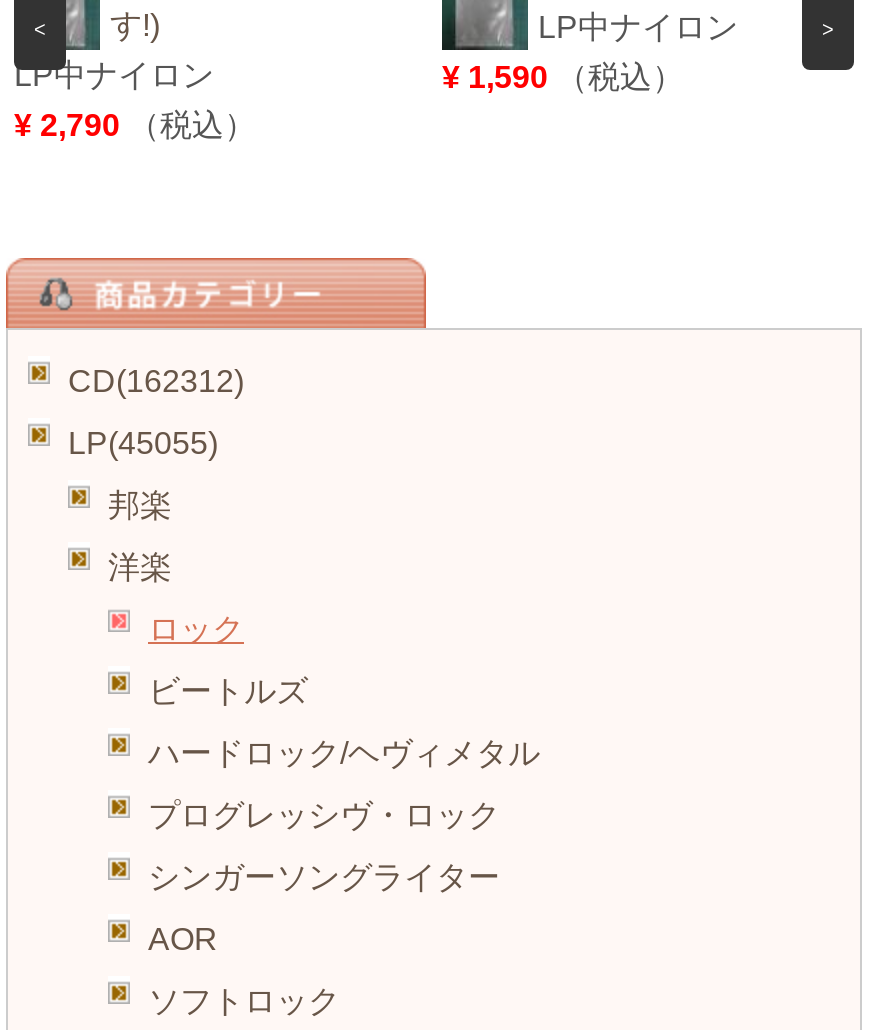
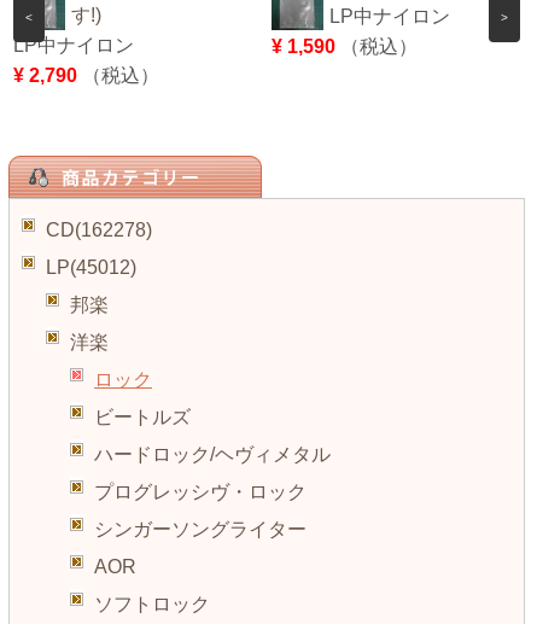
- CD(162312)
+ CD(162278)

- LP(45055)
+ LP(45012)
